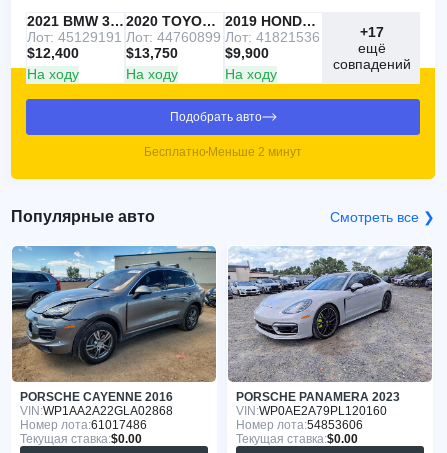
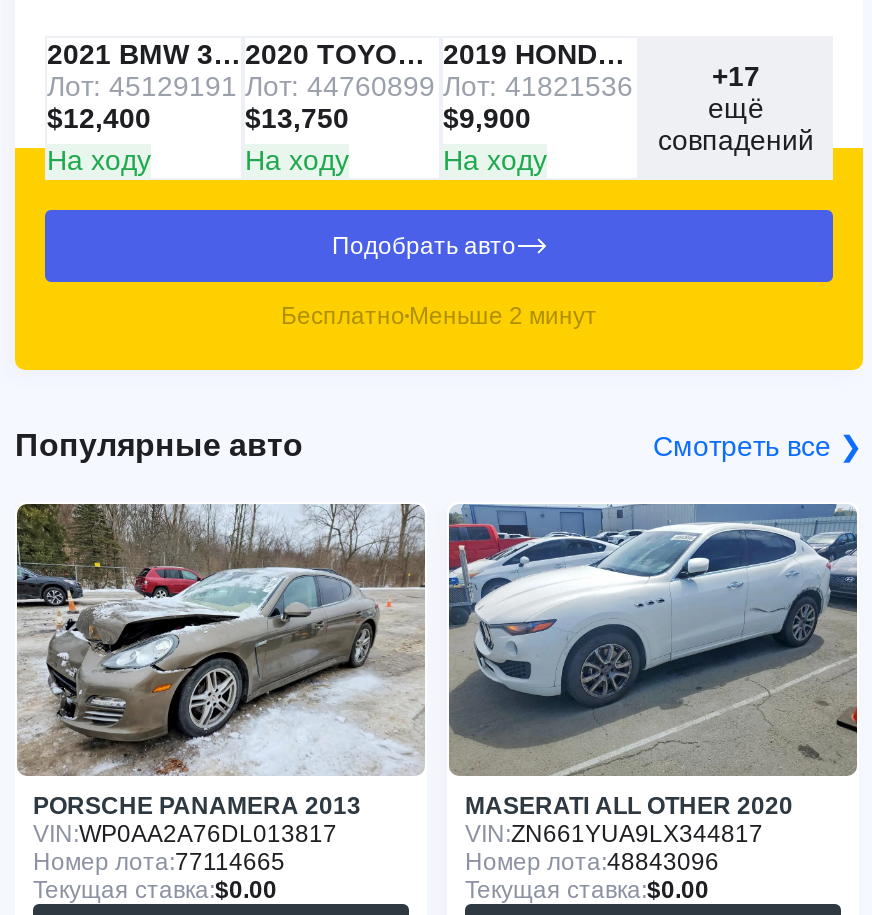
- [image]
- PORSCHE CAYENNE 2016
+ [image]
+ PORSCHE PANAMERA 2013

- [image]
- PORSCHE PANAMERA 2023
- VIN: WP0AE2A79PL120160
- Номер лота:54853606
+ [image]
+ MASERATI ALL OTHER 2020
+ VIN: ZN661YUA9LX344817
+ Номер лота:48843096

- VIN: WP1AA2A22GLA02868
+ VIN: WP0AA2A76DL013817

- Номер лота:61017486
+ Номер лота:77114665
